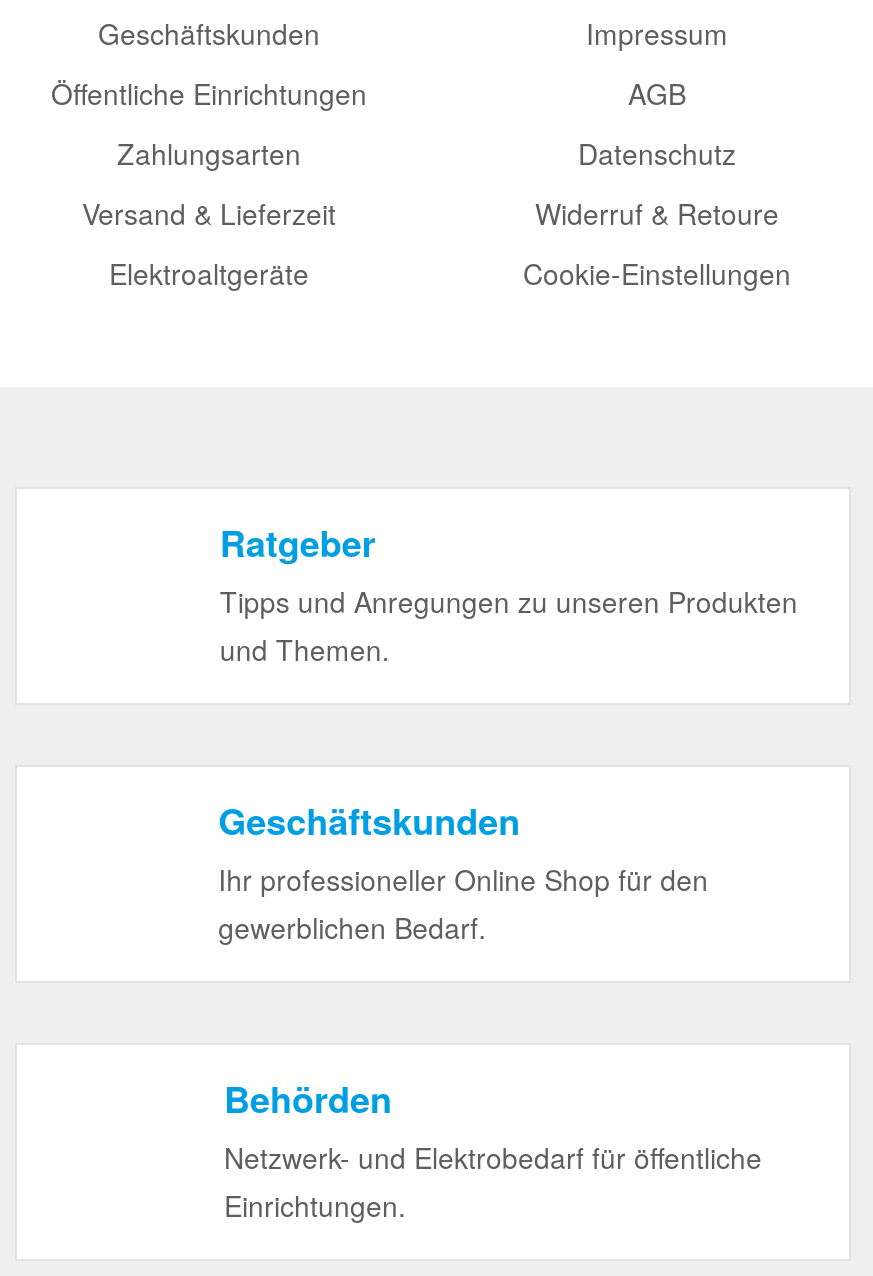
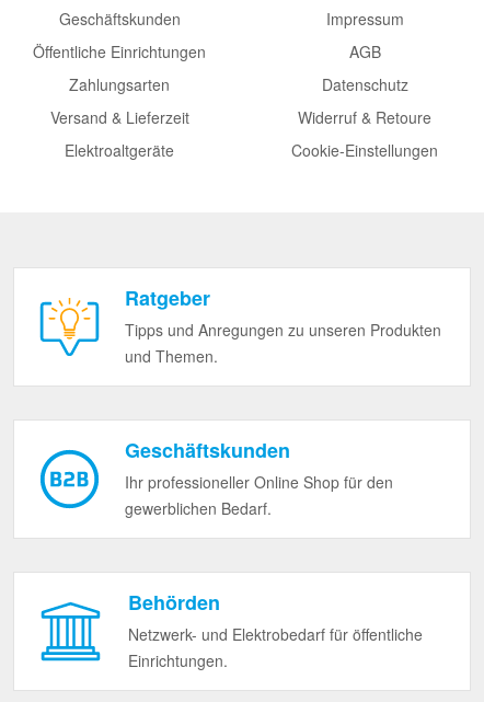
+ [image]

+ [image]

+ [image]
